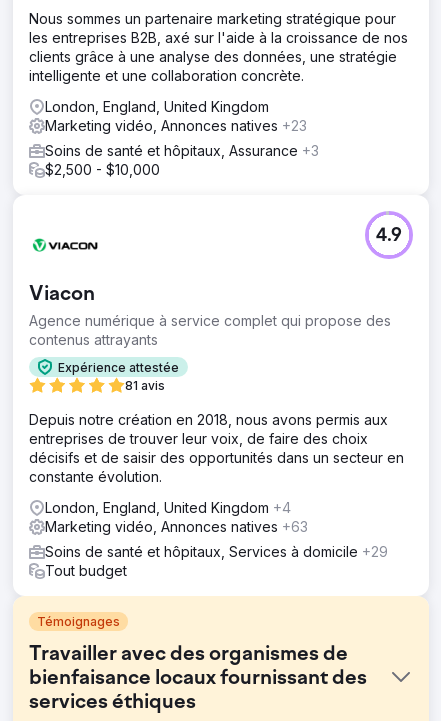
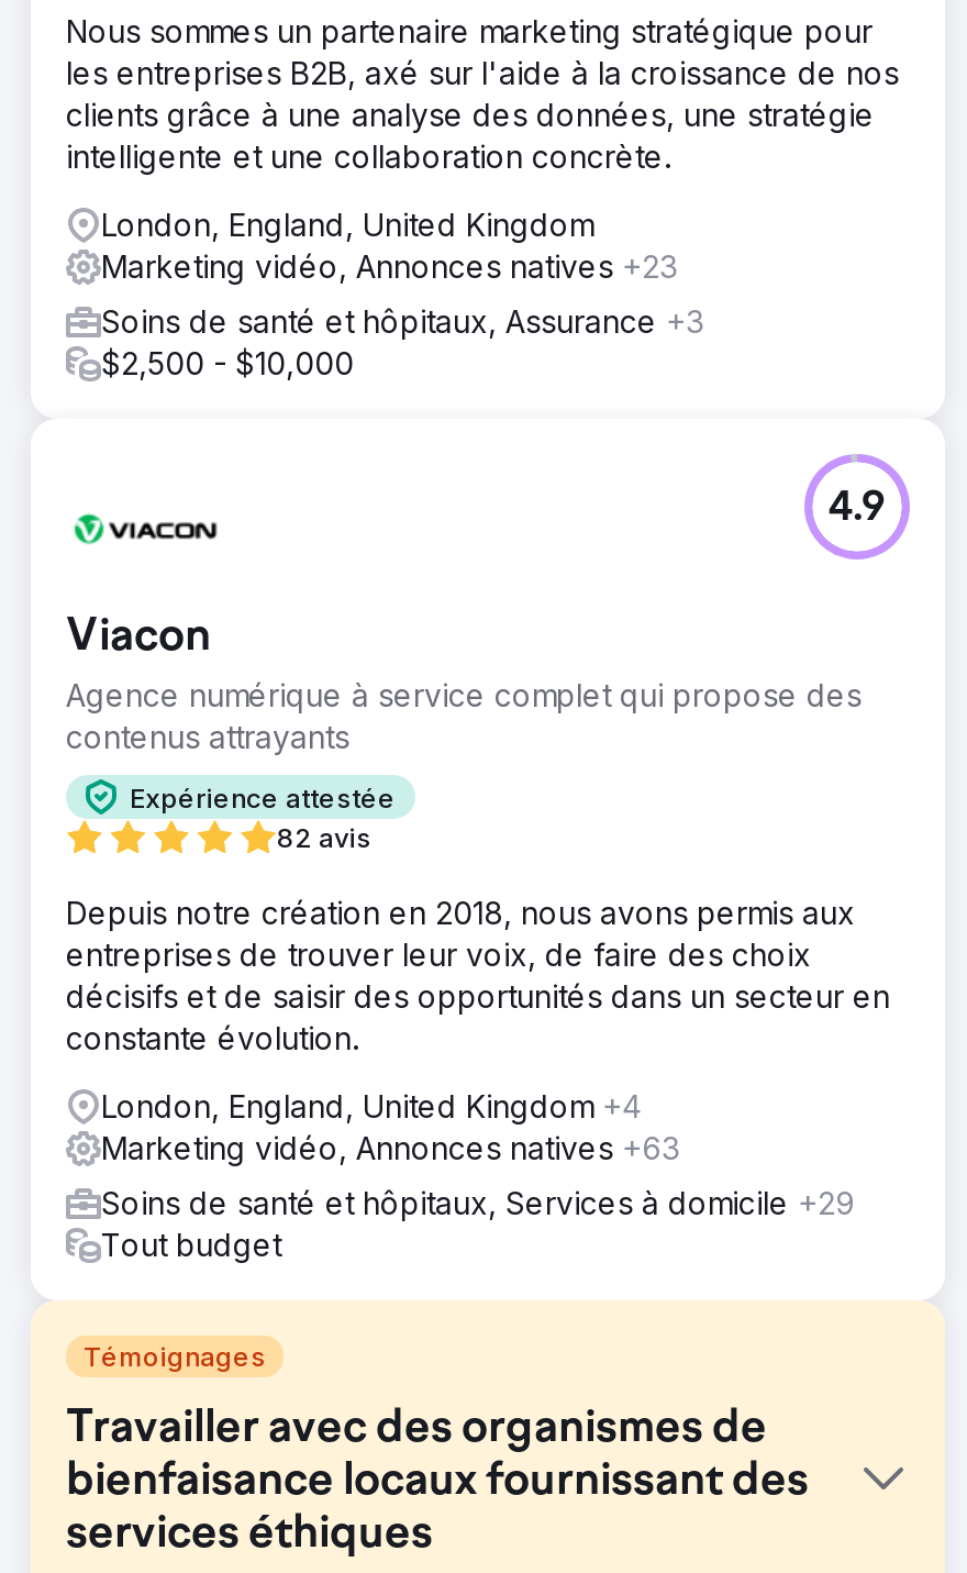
- 81 avis
+ 82 avis
